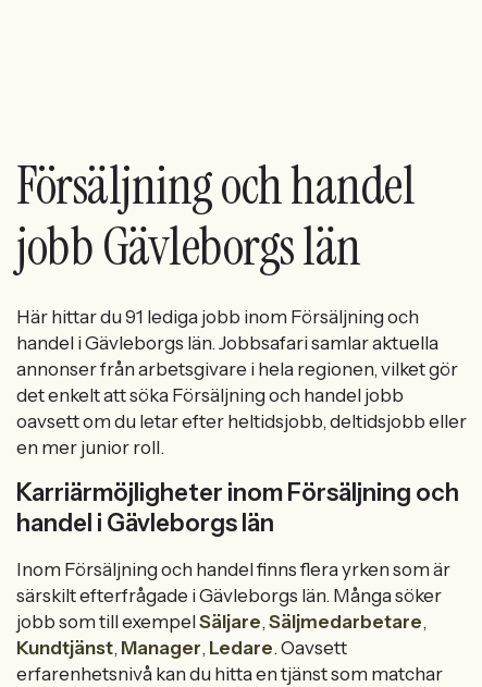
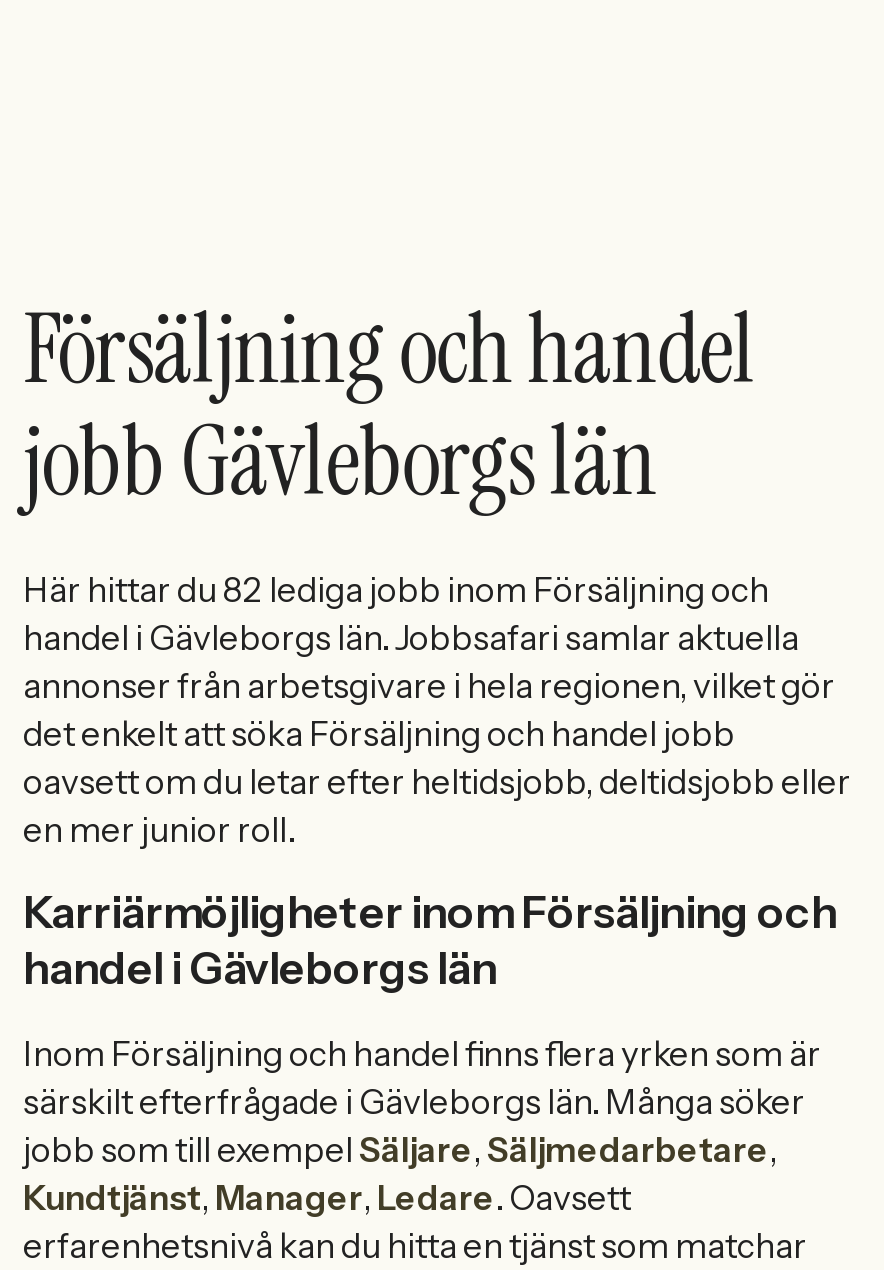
- Här hittar du 91 lediga jobb inom Försäljning och
+ Här hittar du 82 lediga jobb inom Försäljning och
